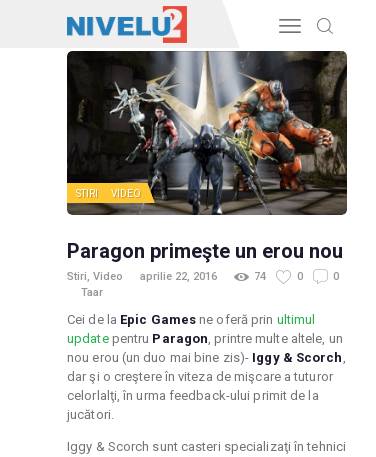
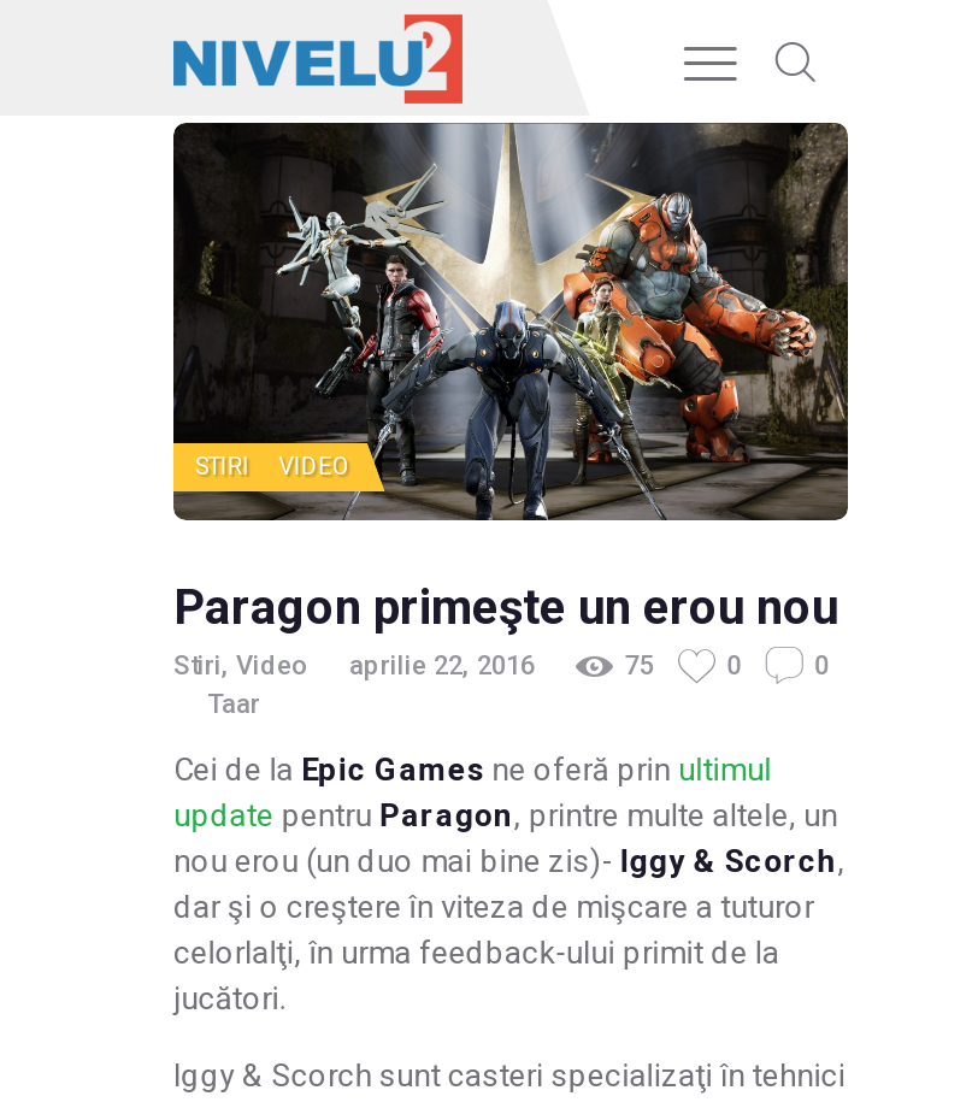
- 74
+ 75
